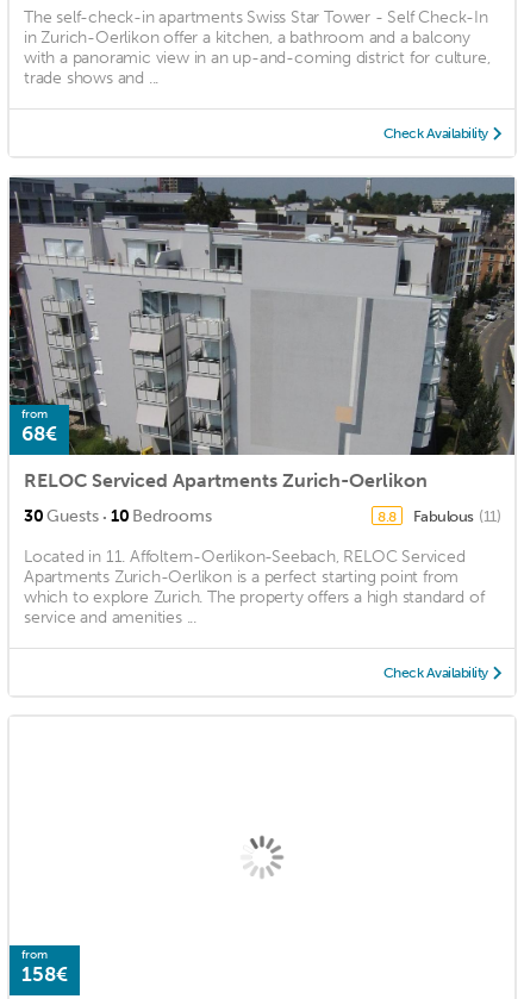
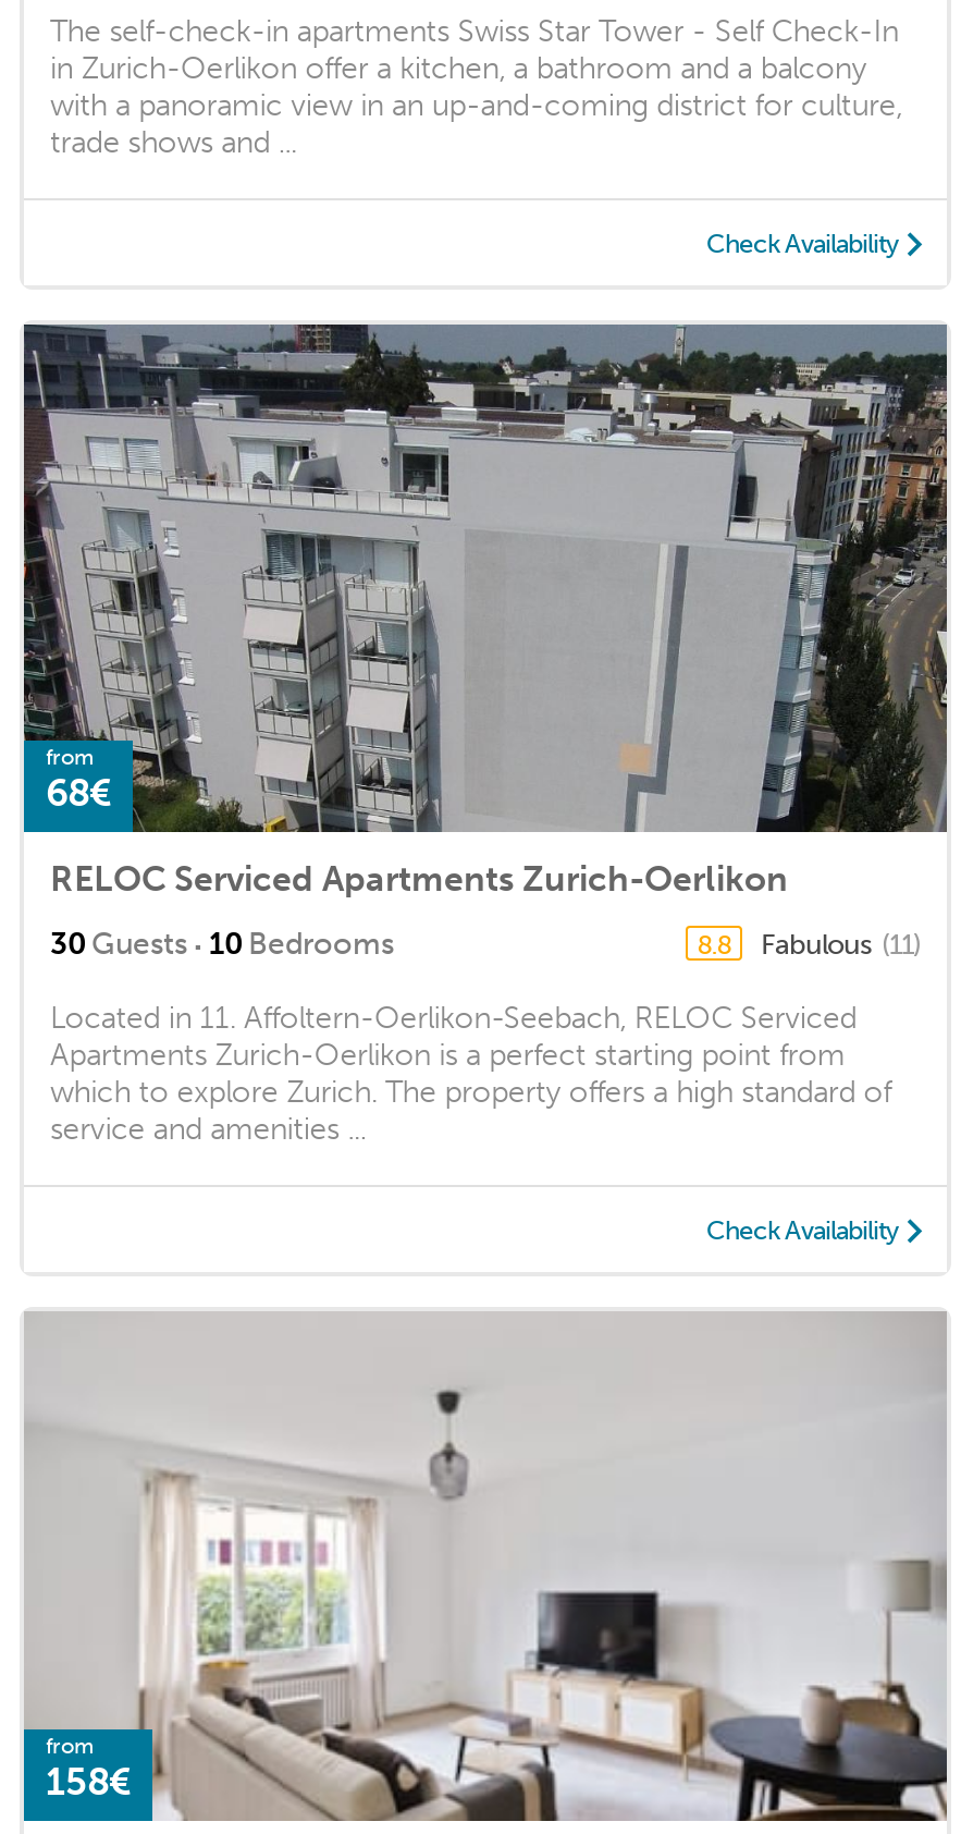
+ [image]
